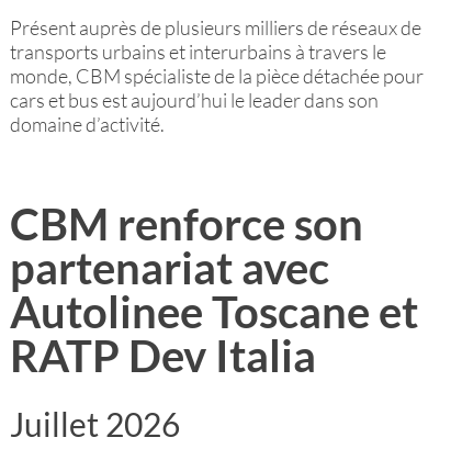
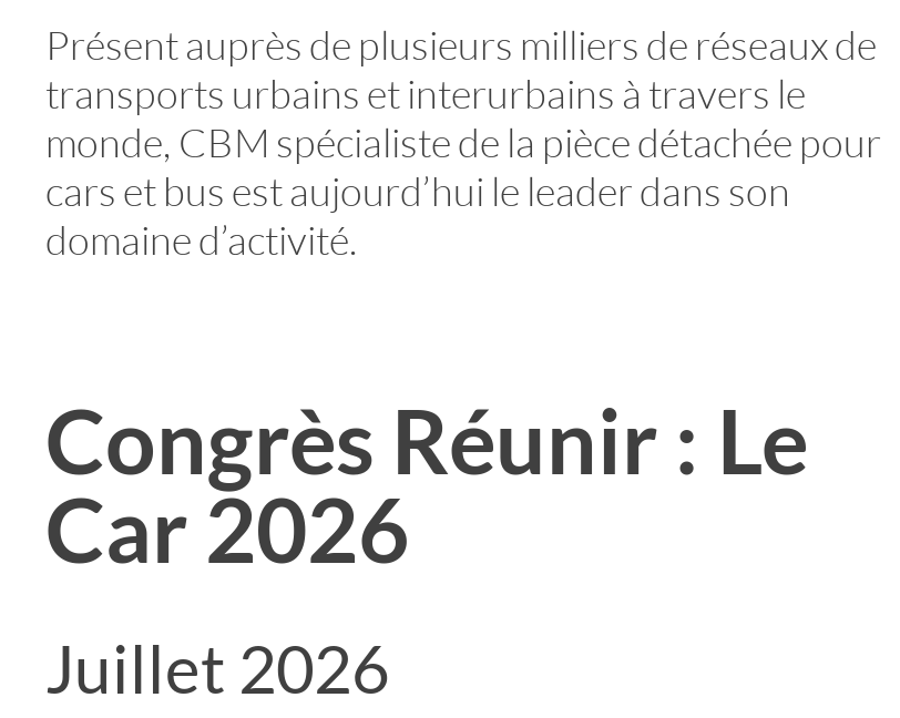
- CBM renforce son
- partenariat avec
- Autolinee Toscane et
- RATP Dev Italia
+ Congrès Réunir : Le
+ Car 2026
